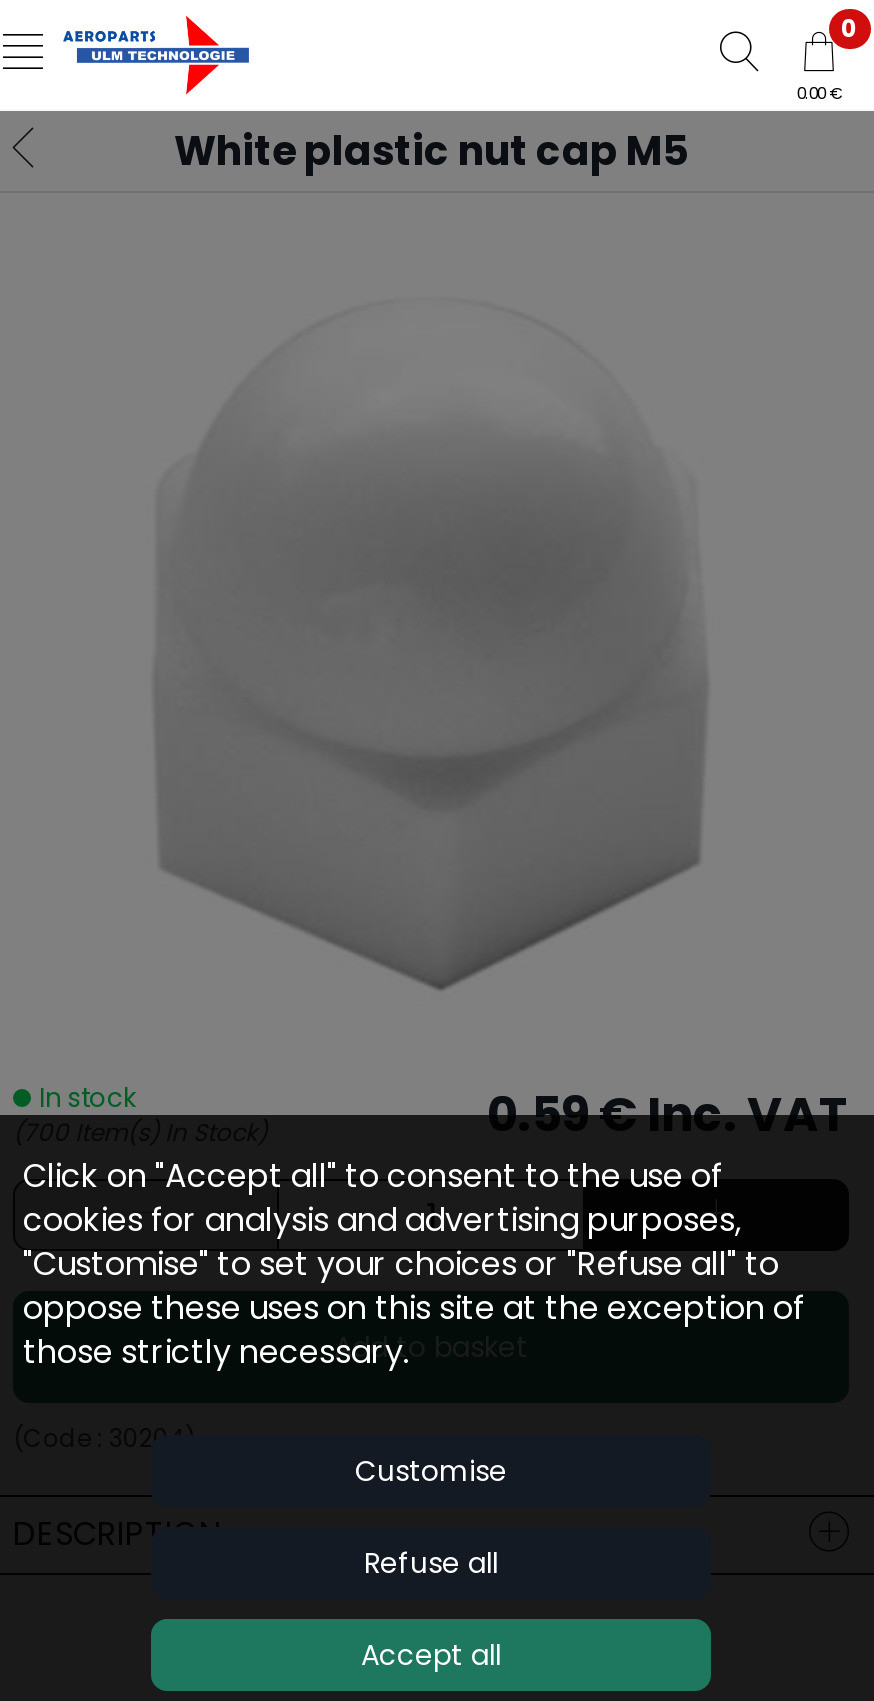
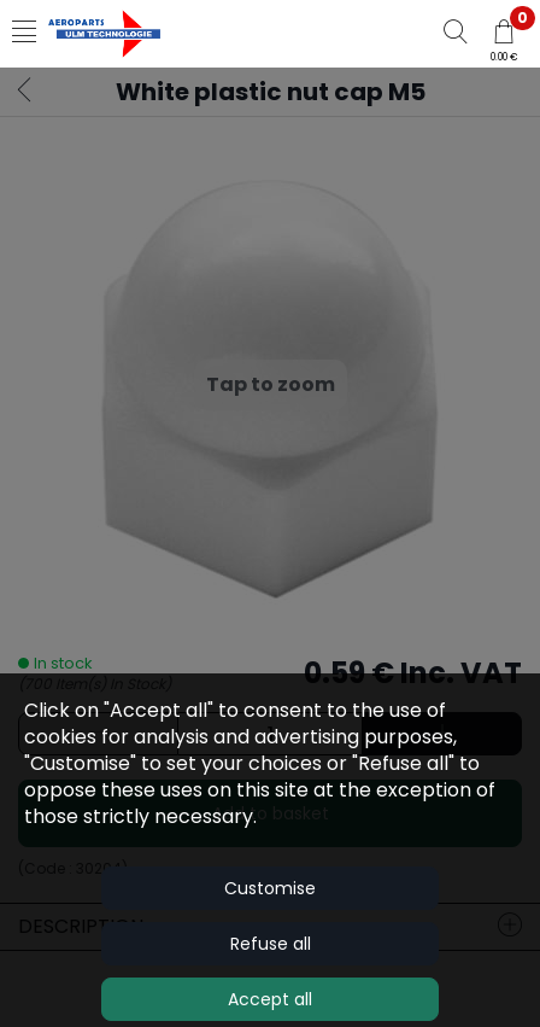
+ Tap to zoom
